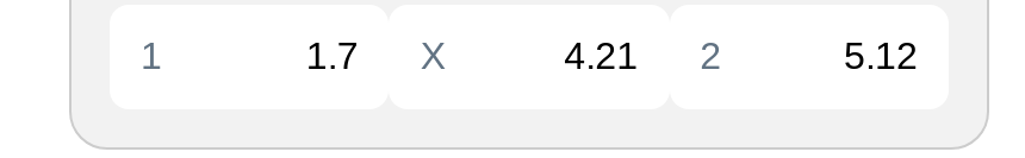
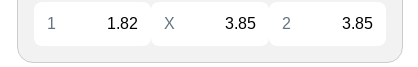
- 1.7 X
+ 1.82 X

- 4.21 2
+ 3.85 2

- 5.12
+ 3.85
